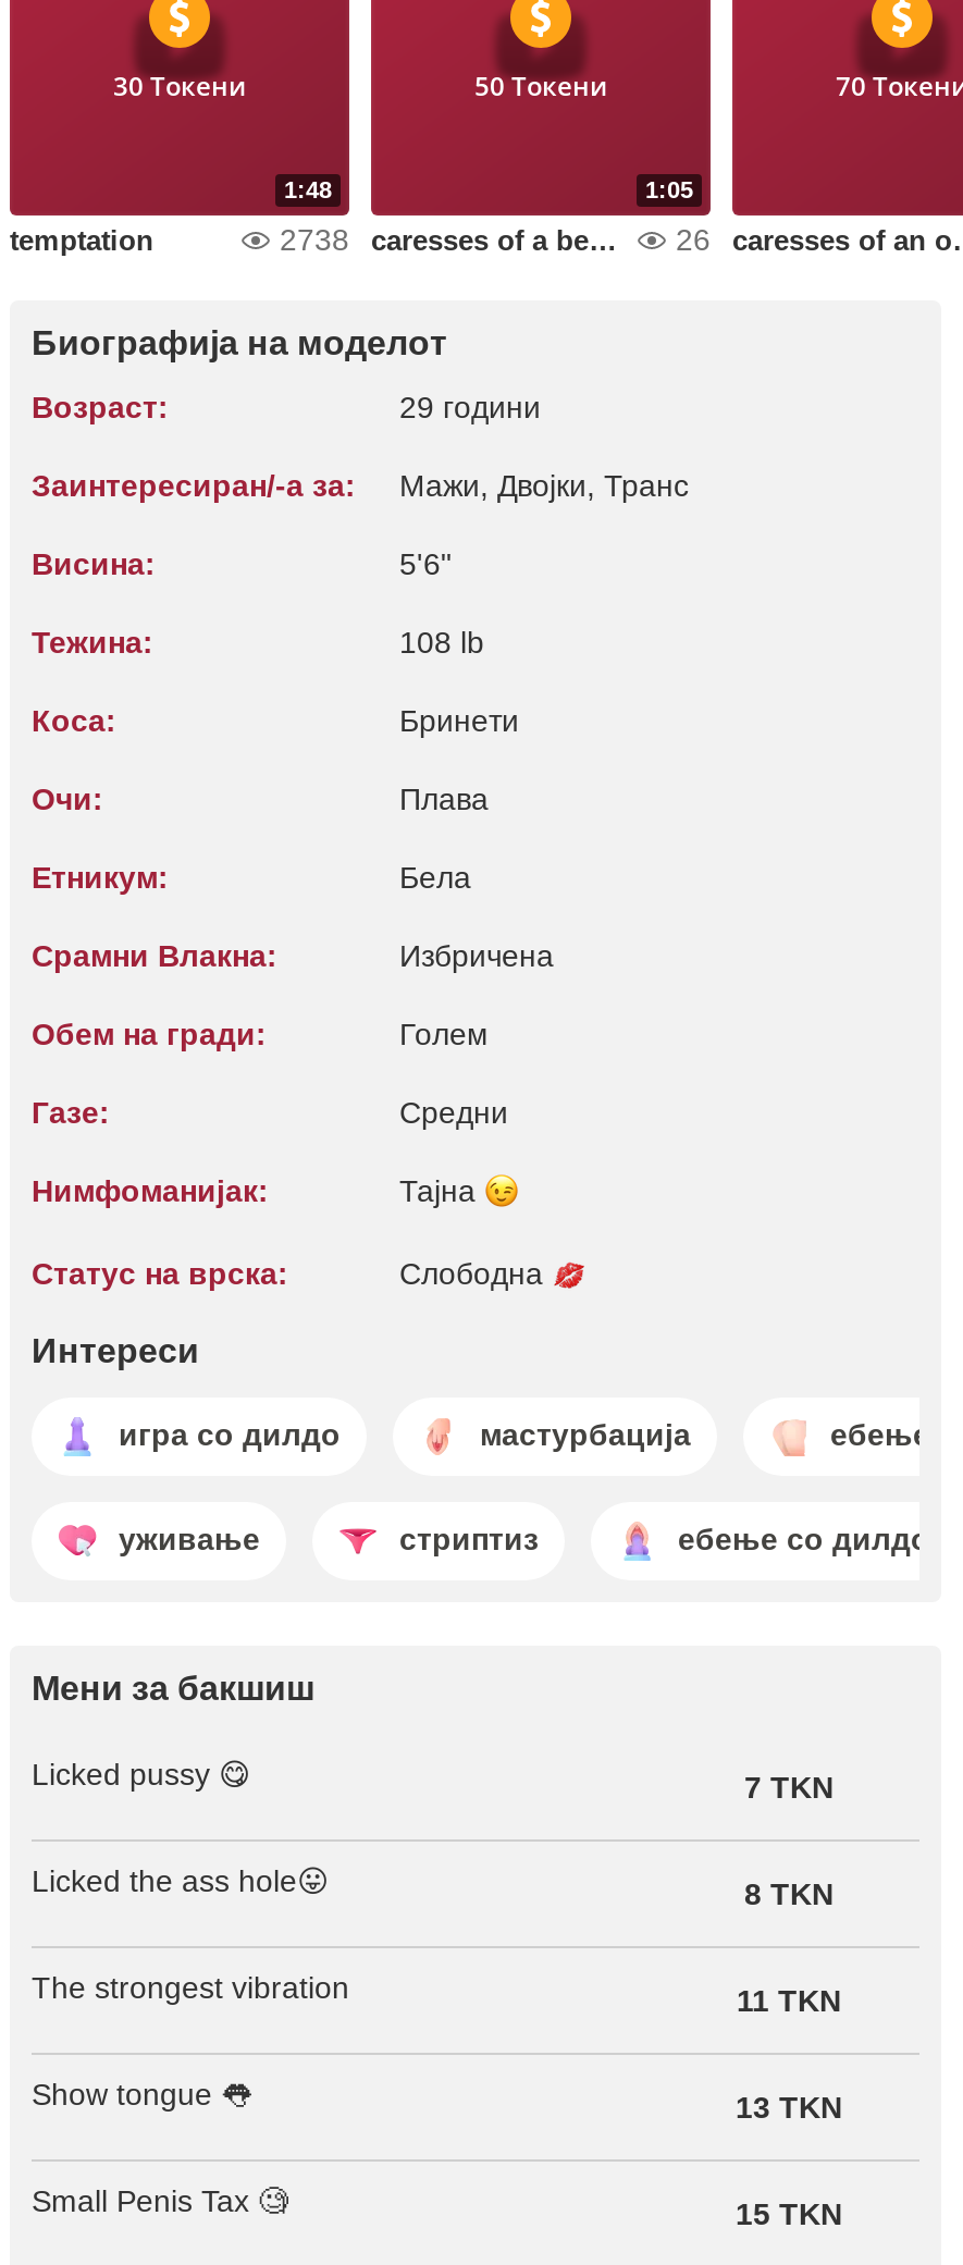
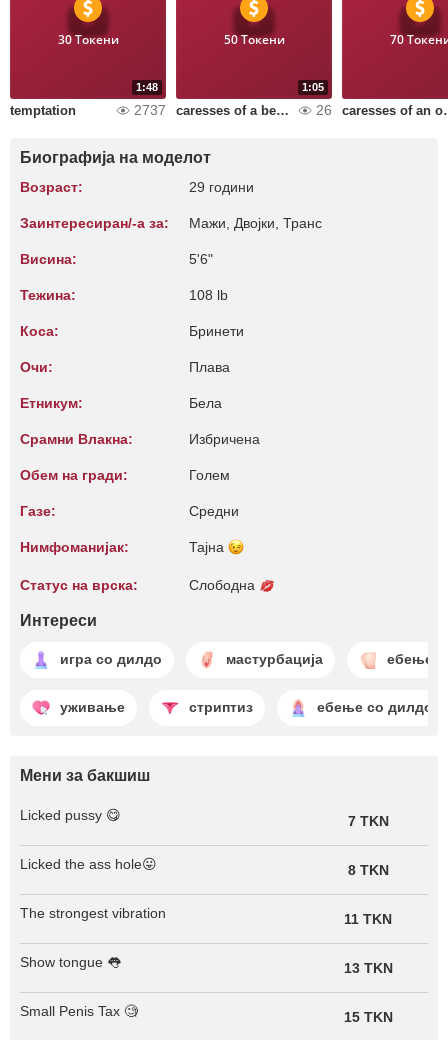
- 2738
+ 2737
